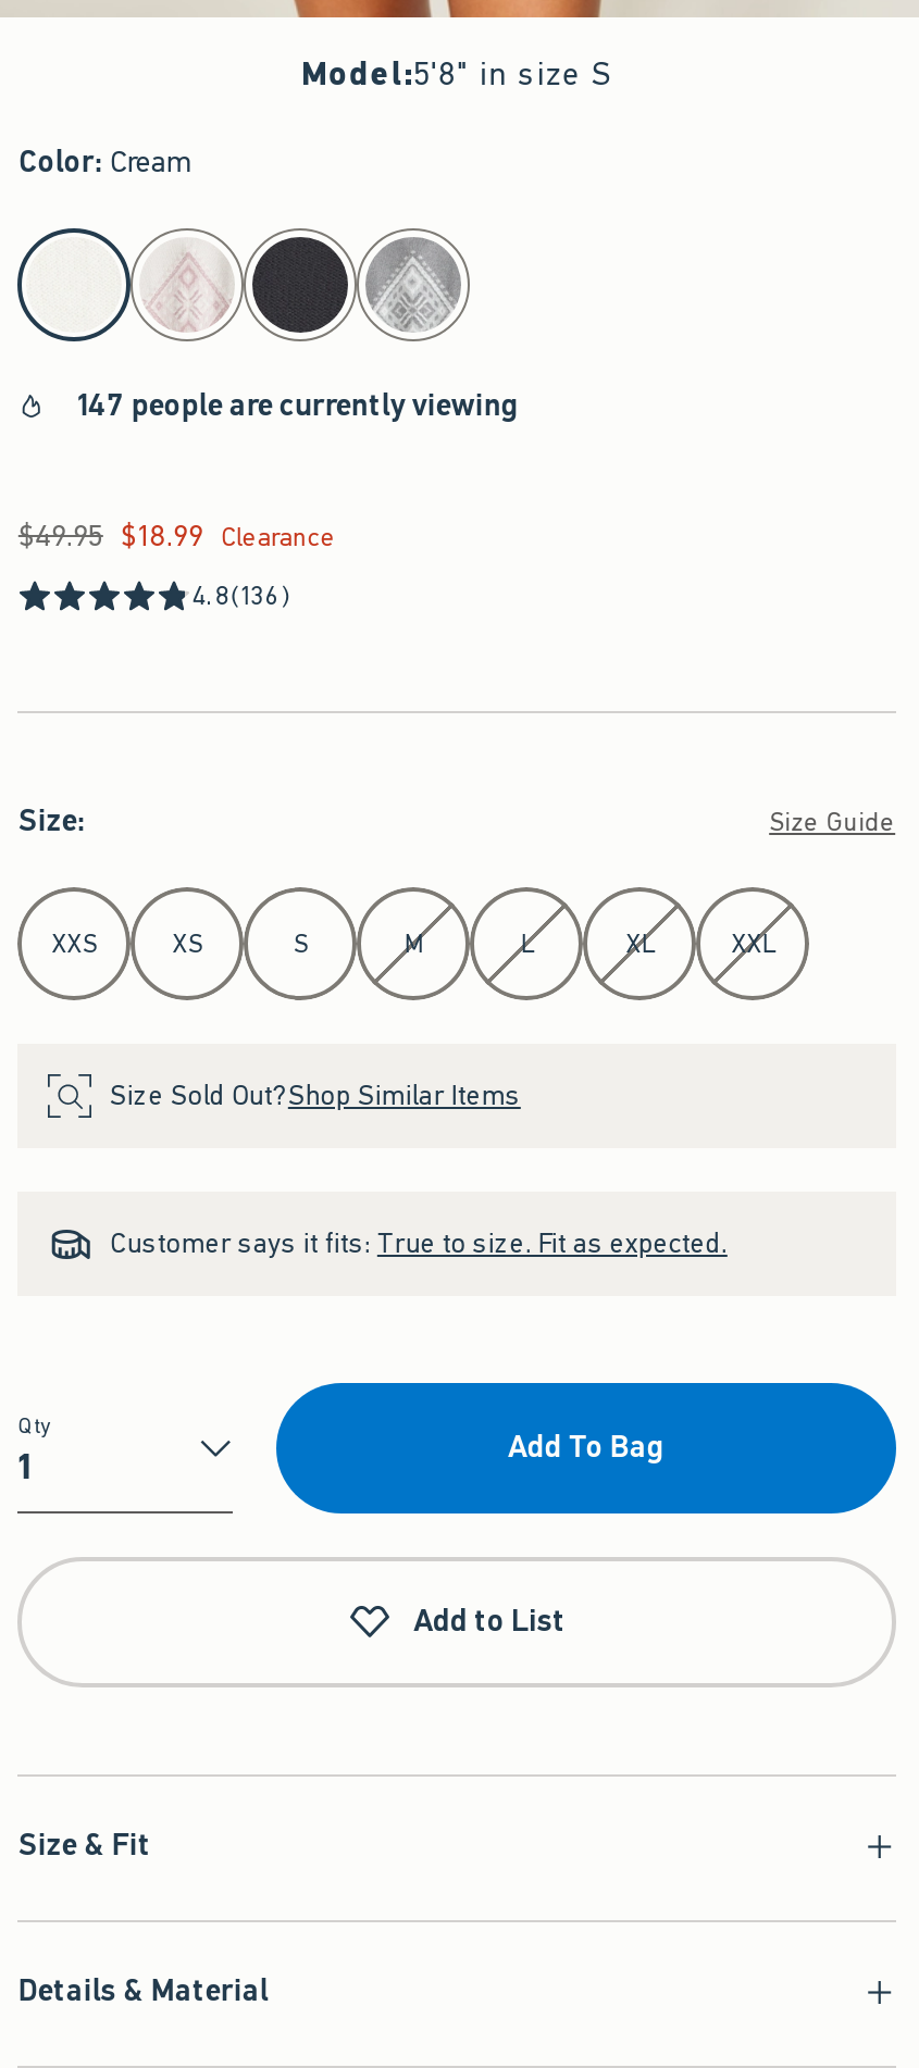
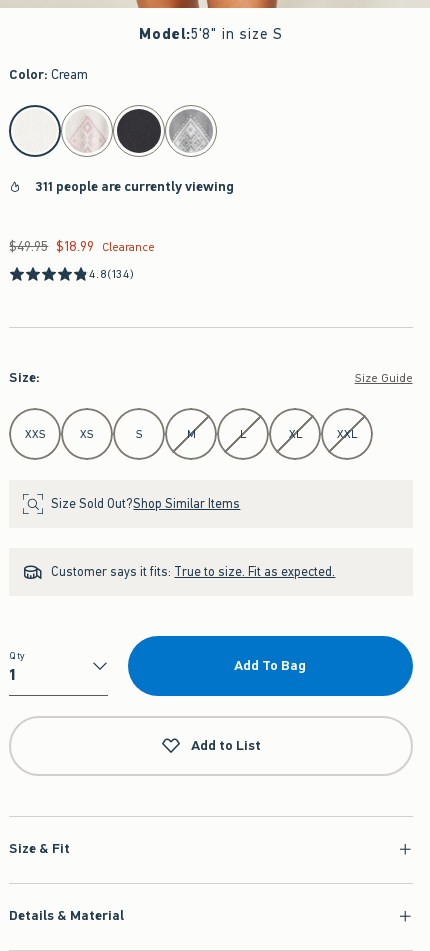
- 147 people are currently viewing
+ 311 people are currently viewing

- 4.8(136)
+ 4.8(134)
